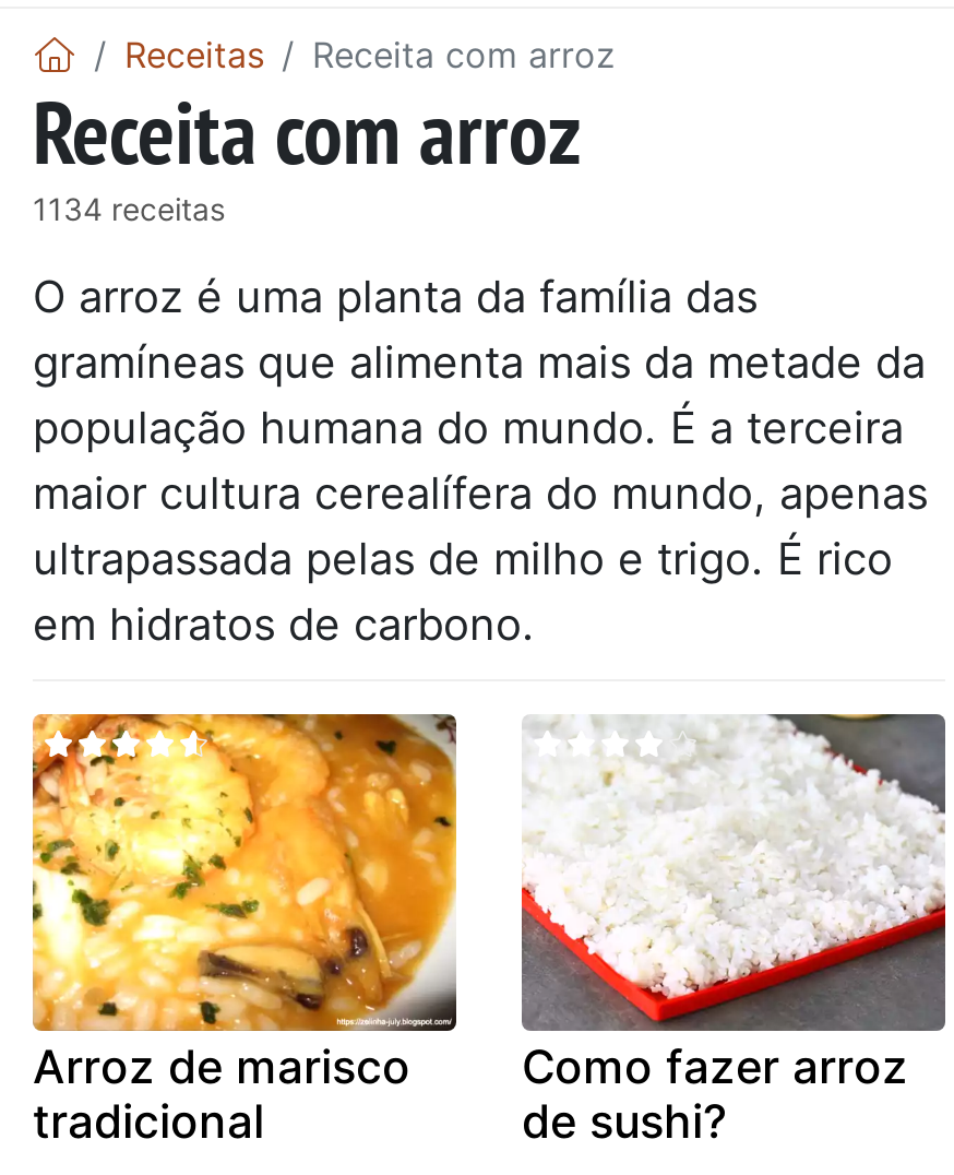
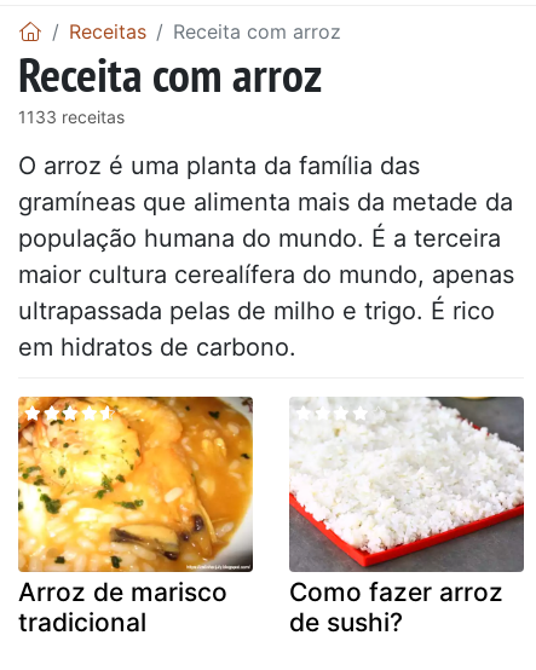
- 1134 receitas
+ 1133 receitas
